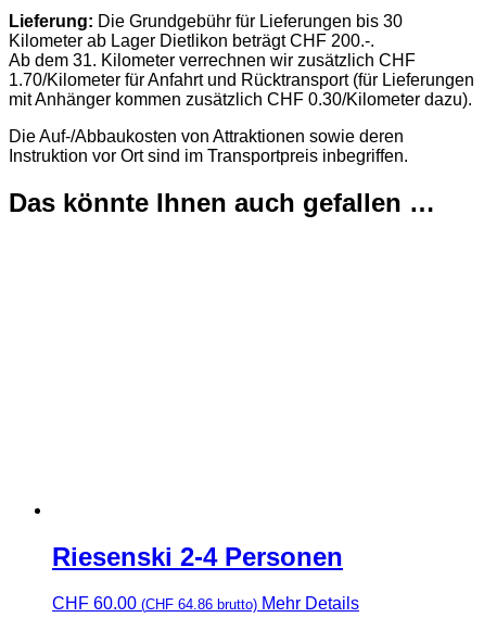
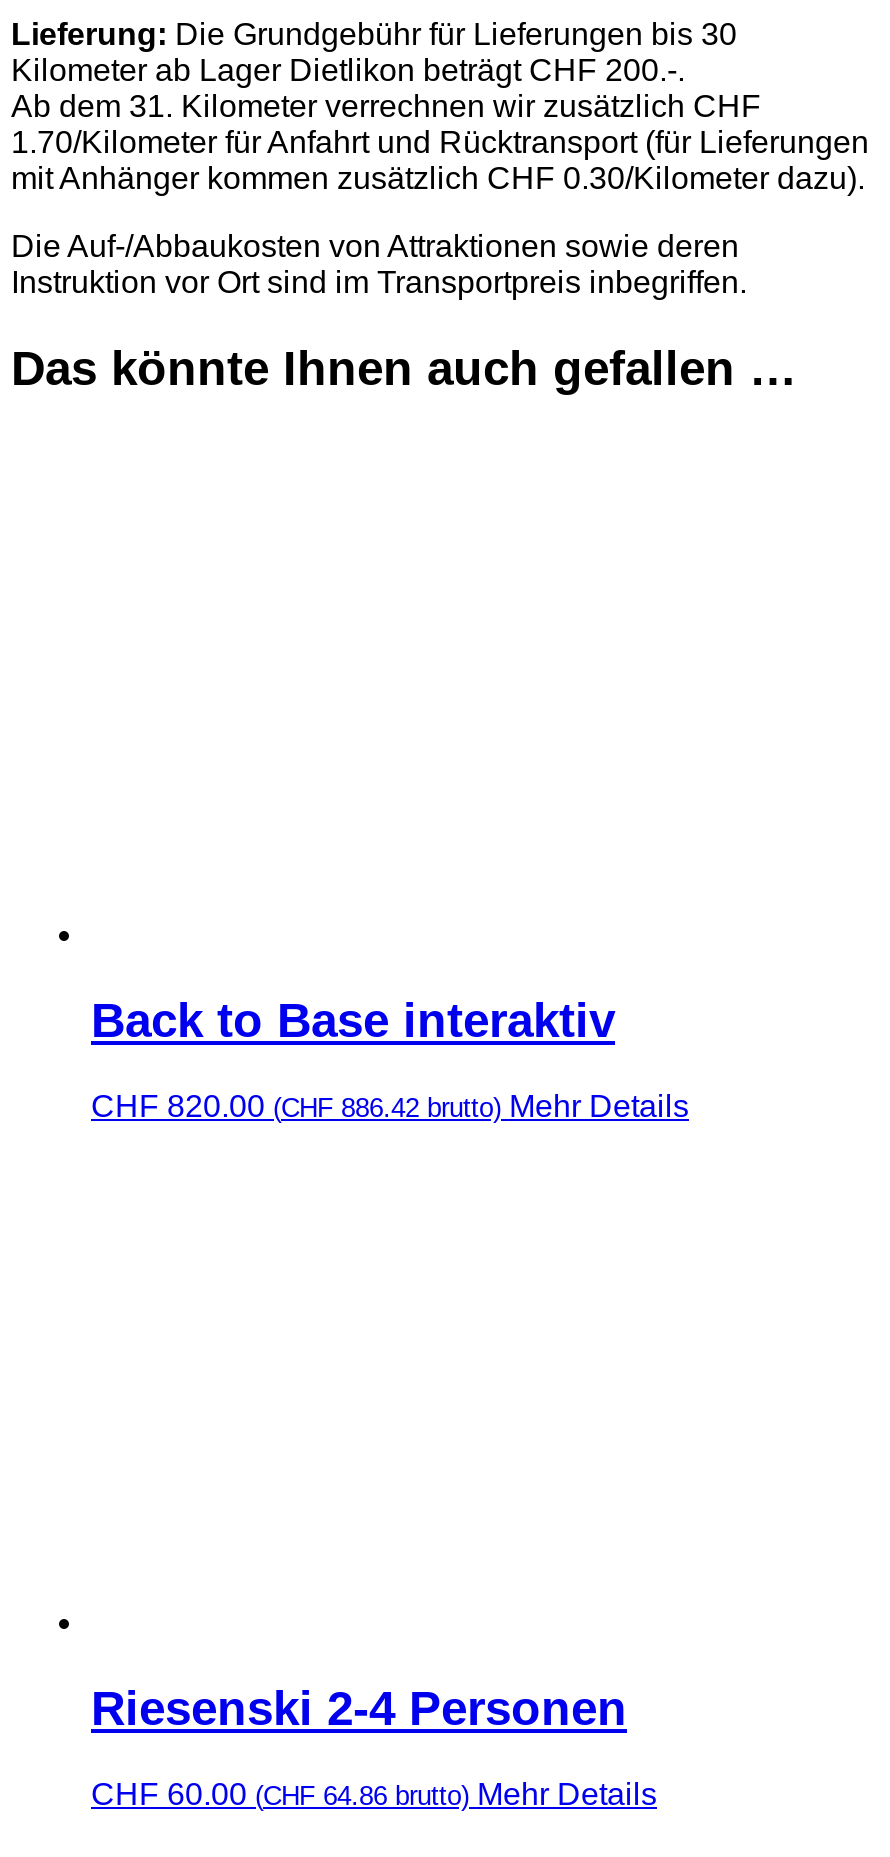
+ Back to Base interaktiv
+ CHF 820.00 (CHF 886.42 brutto) Mehr Details
